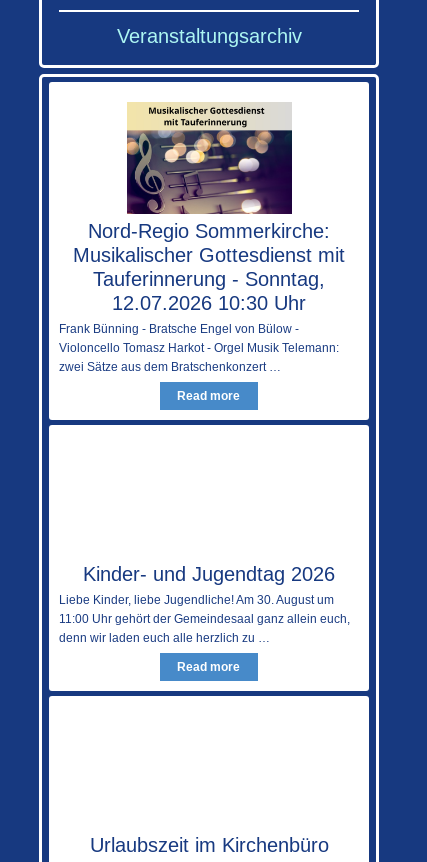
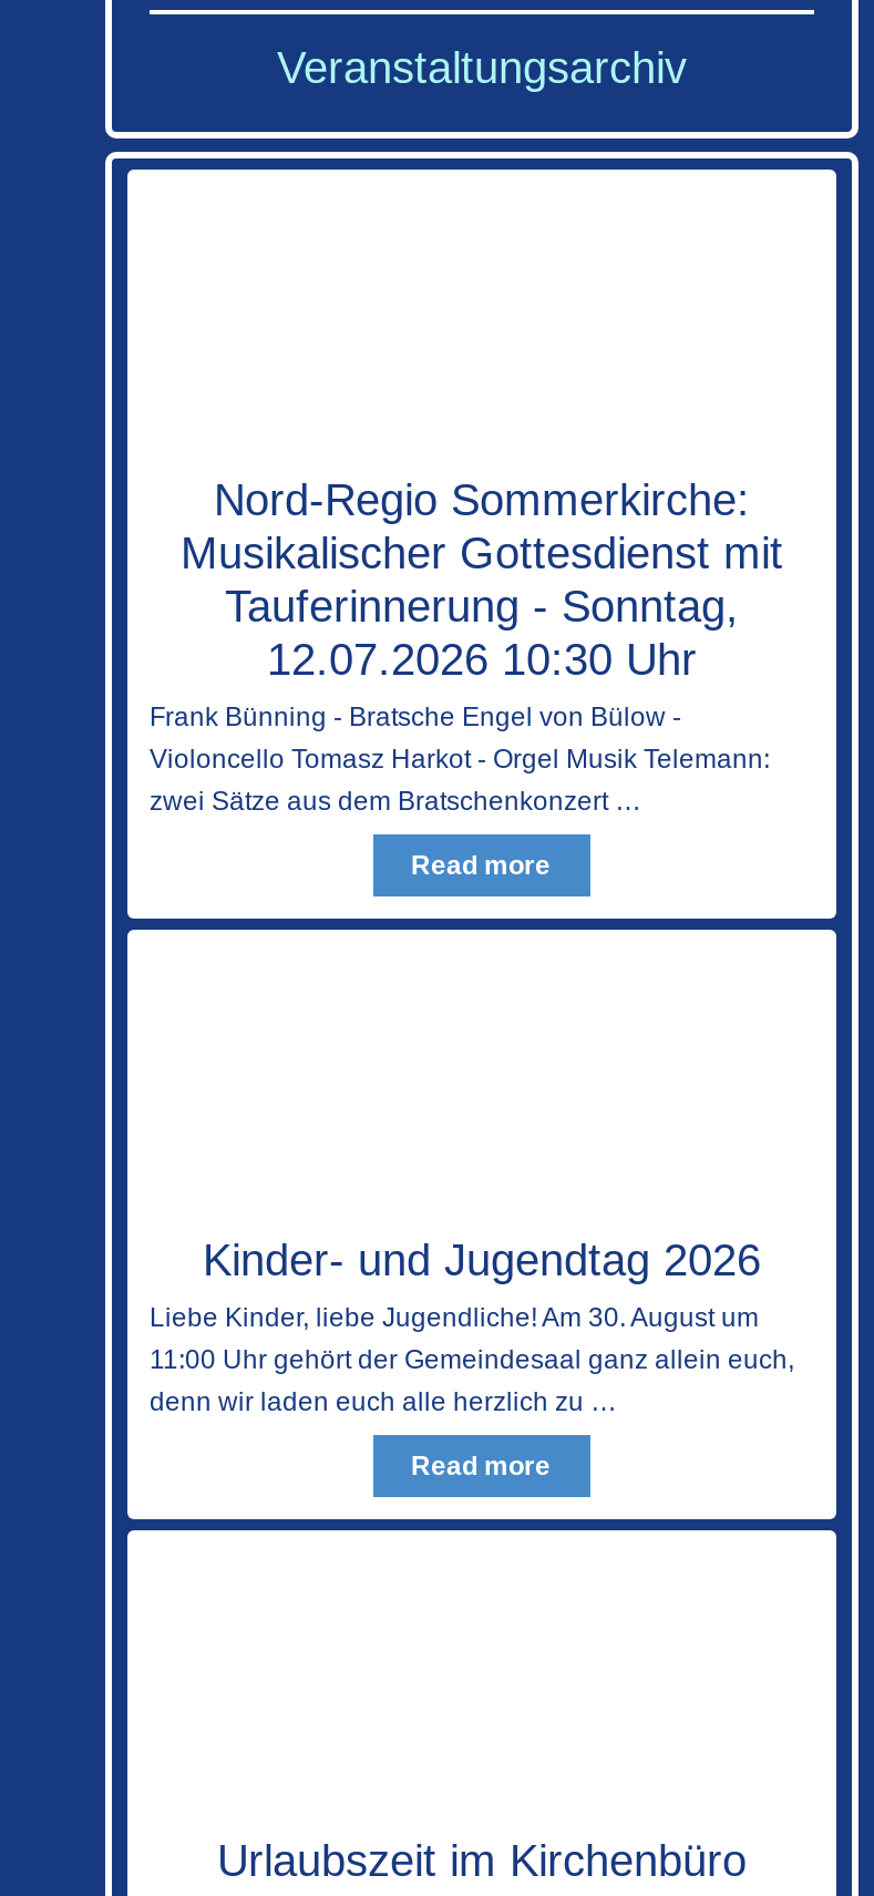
- [image]
